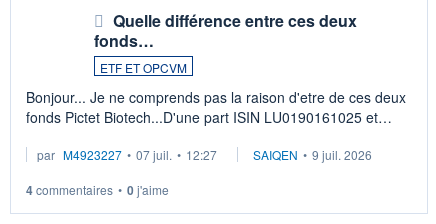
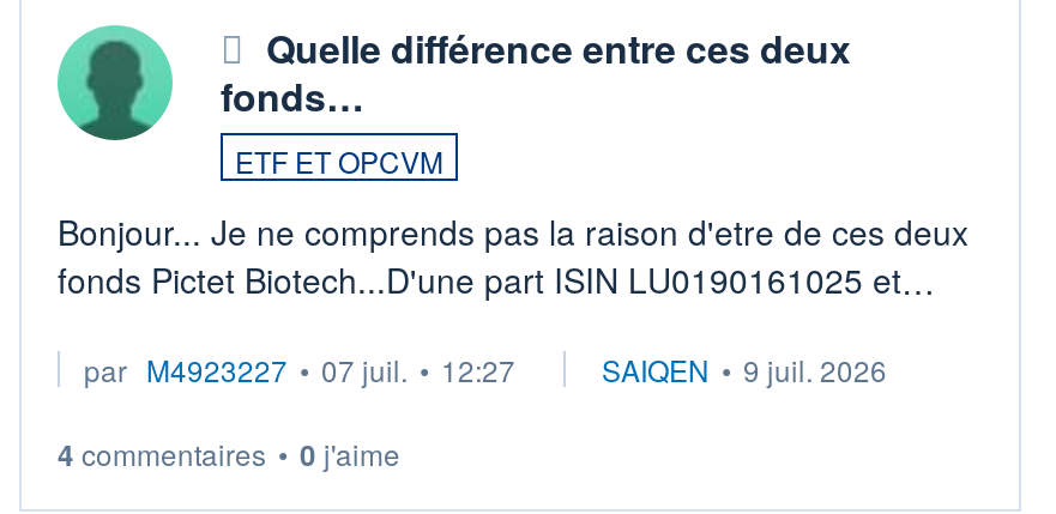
+ [image]
